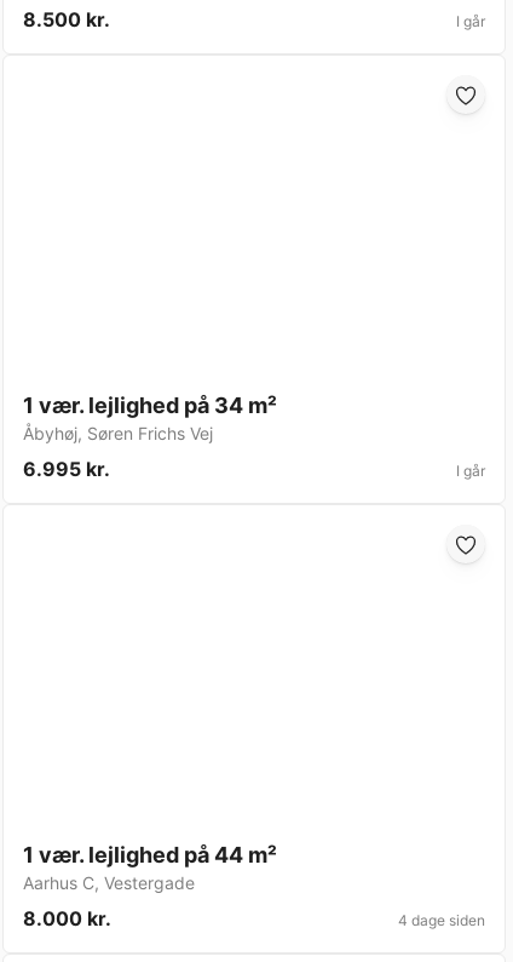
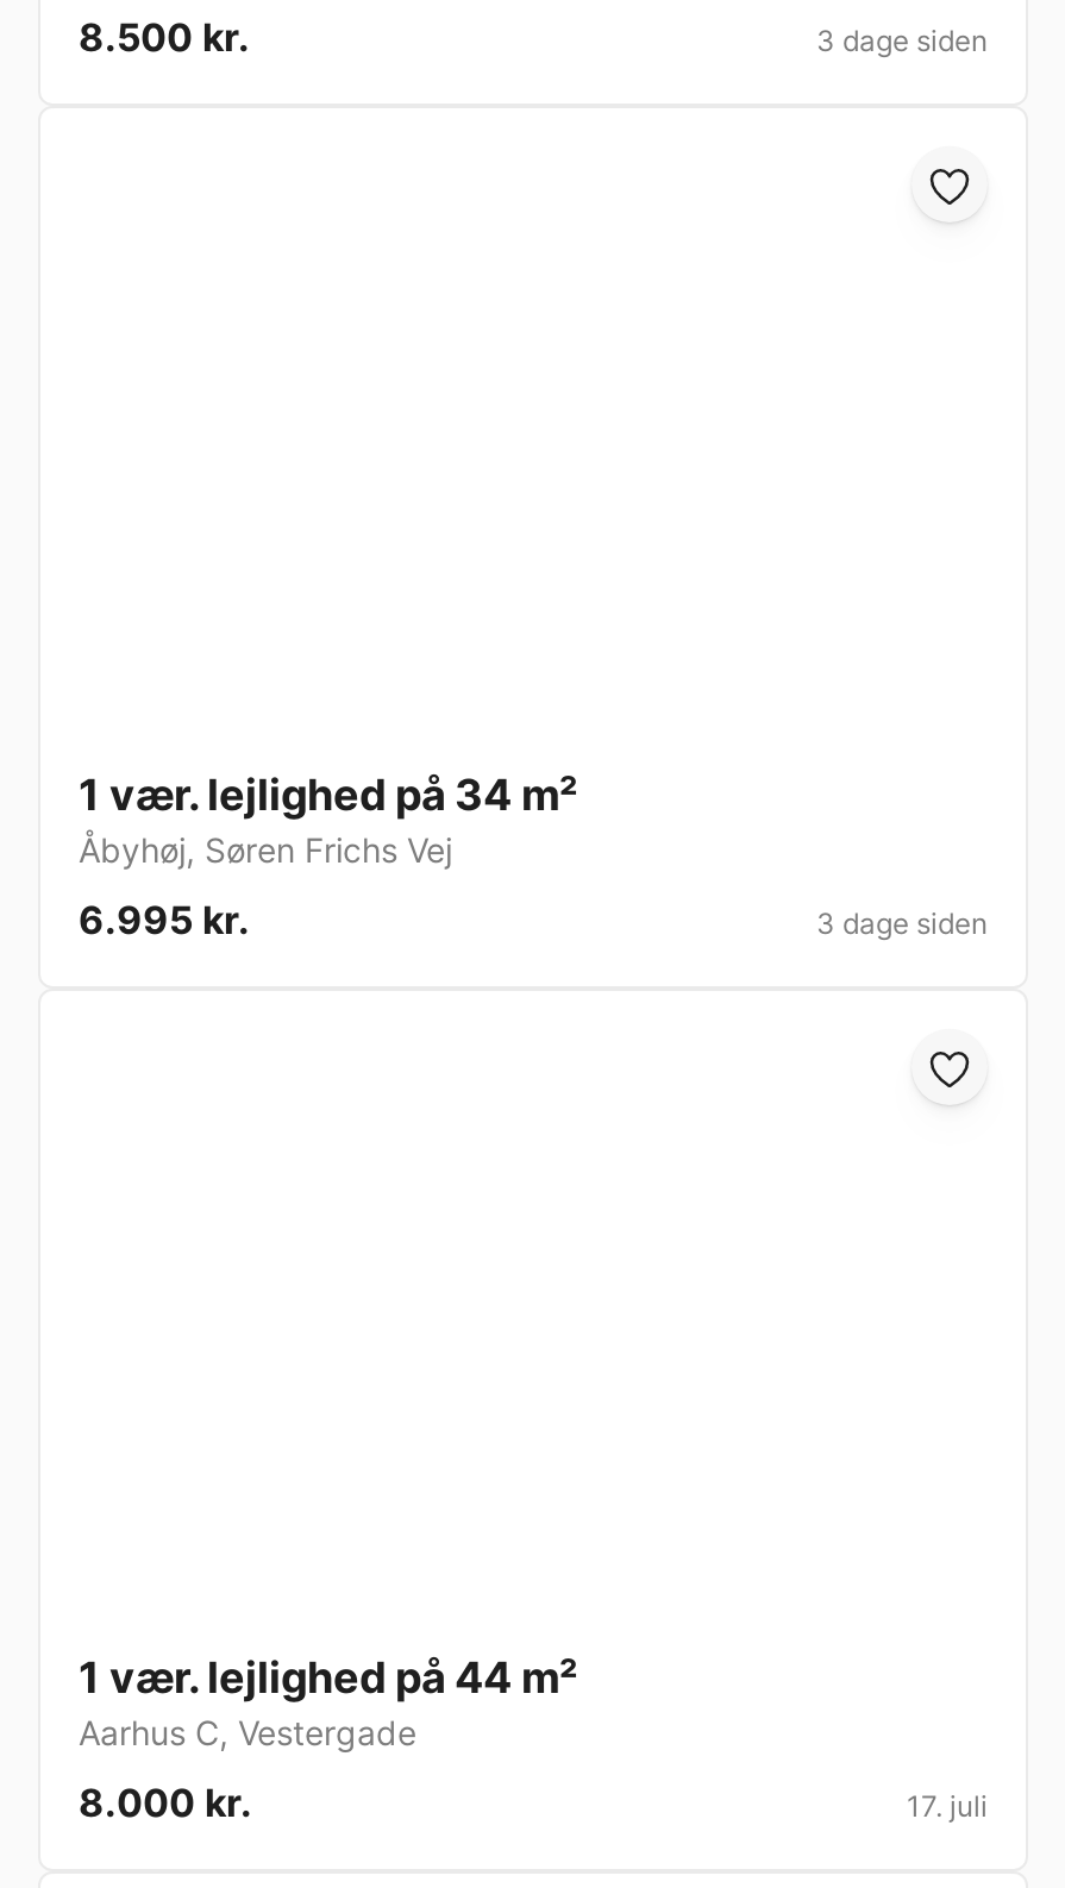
- I går
+ 3 dage siden

- I går
+ 3 dage siden

- 4 dage siden
+ 17. juli
